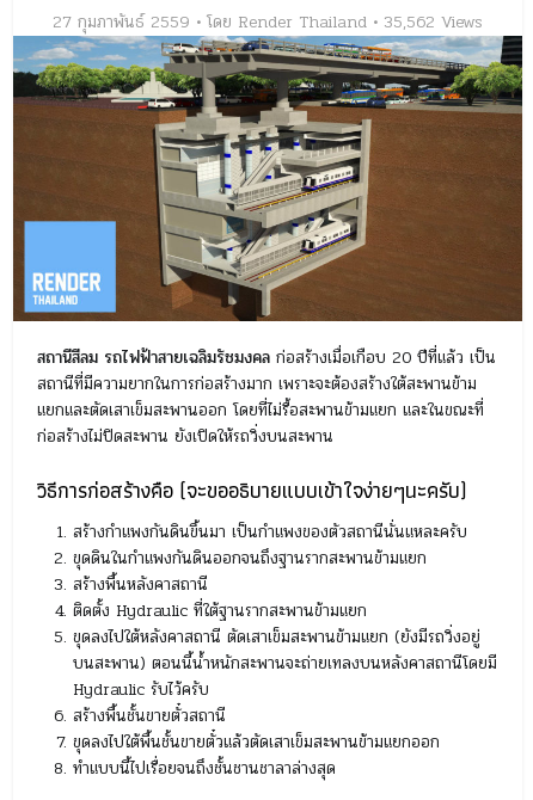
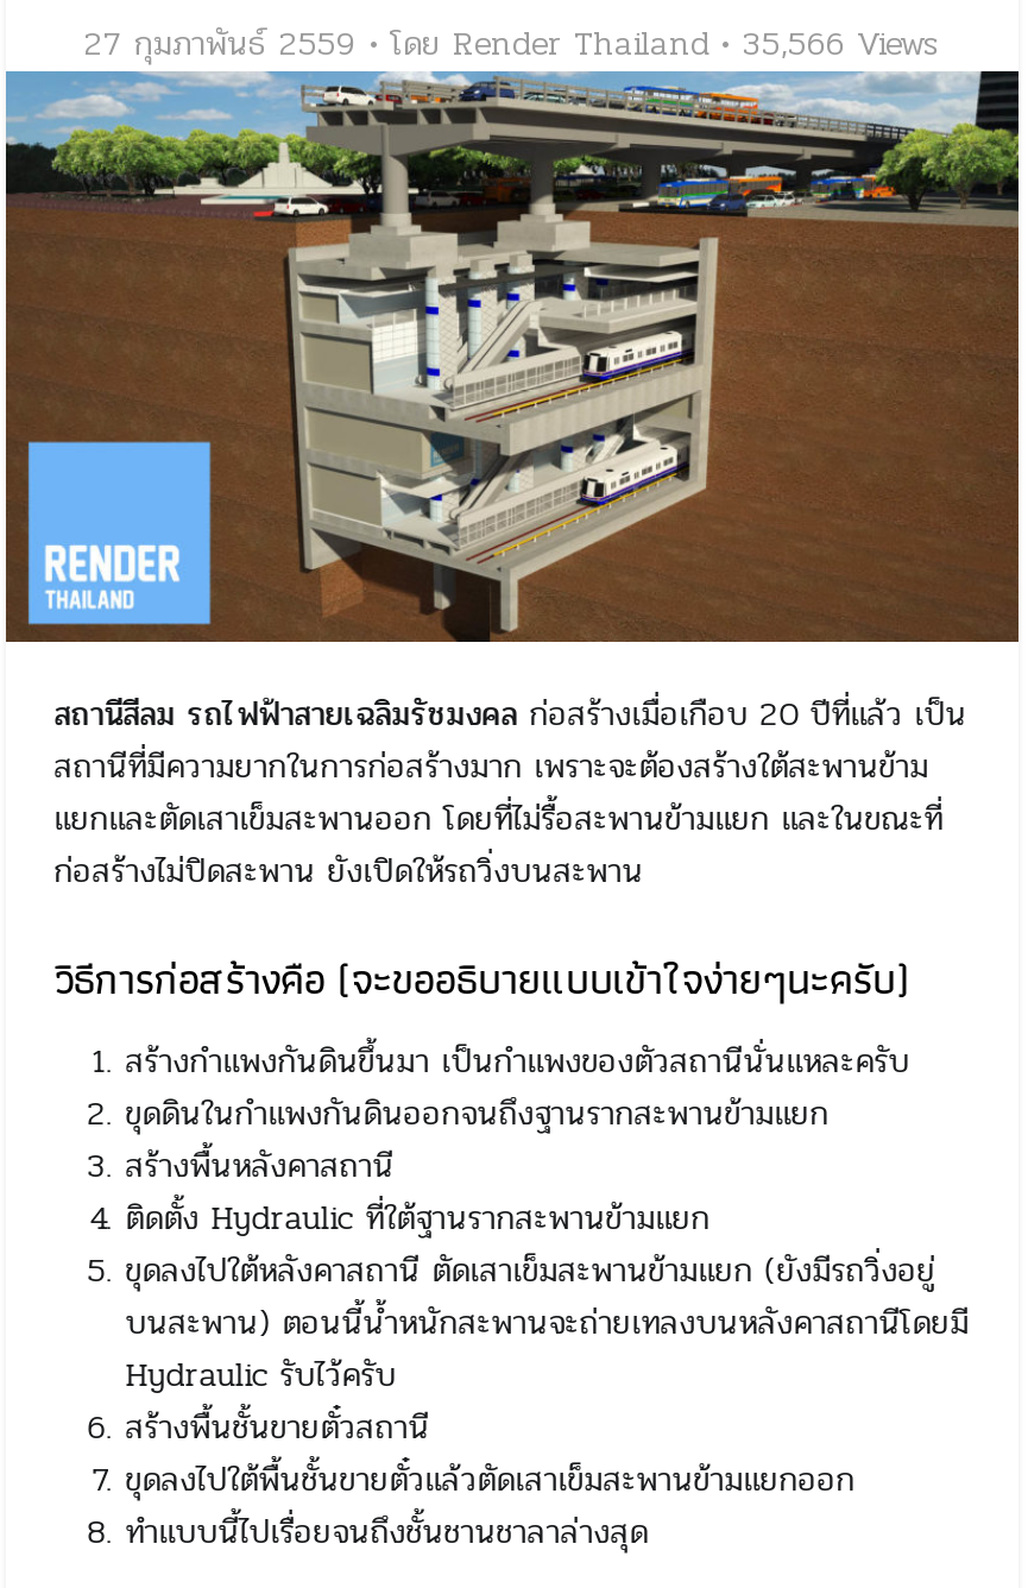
- 27 กุมภาพันธ์ 2559 โดยRender Thailand 35,562 Views
+ 27 กุมภาพันธ์ 2559 โดยRender Thailand 35,566 Views
